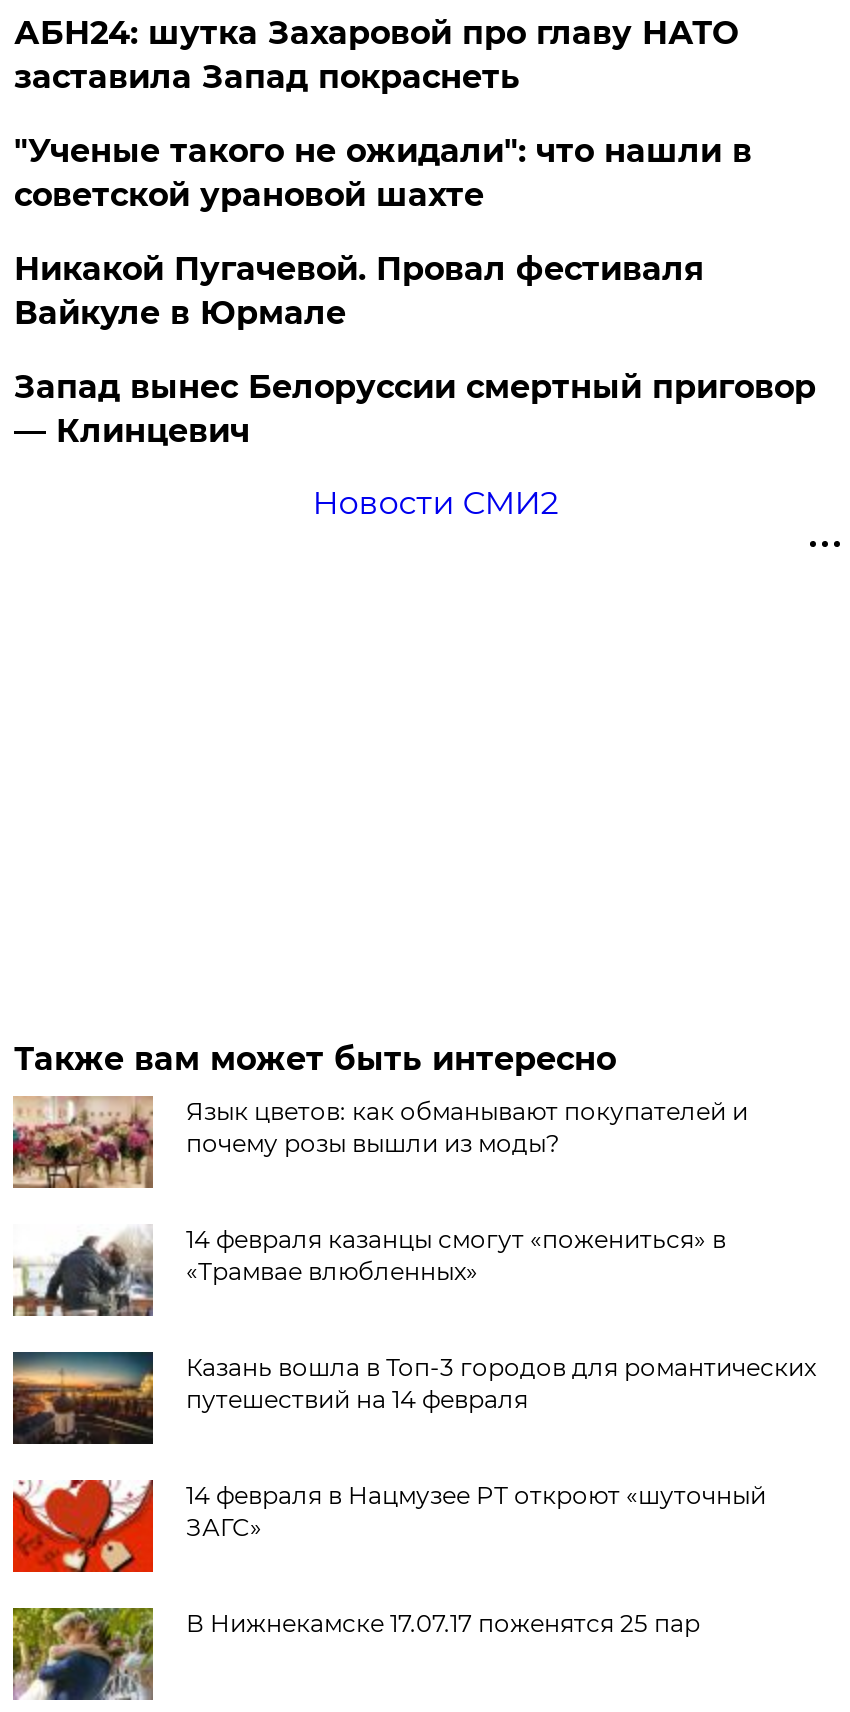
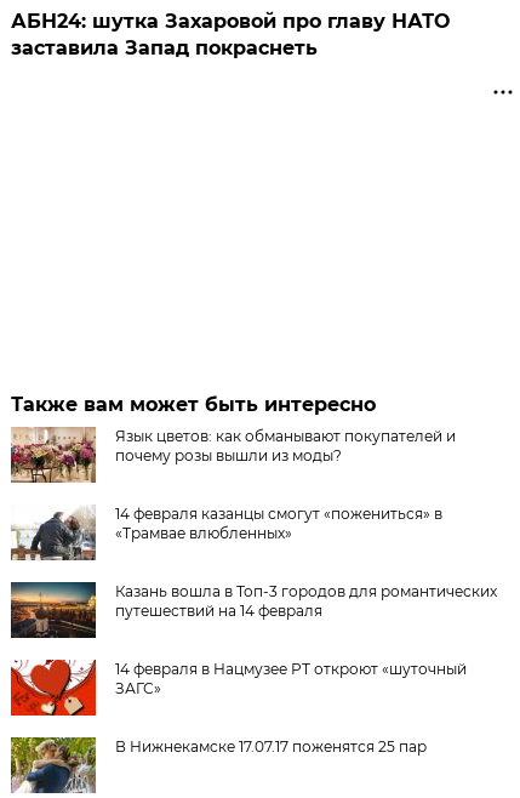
- "Ученые такого не ожидали": что нашли в
- советской урановой шахте
- Никакой Пугачевой. Провал фестиваля
- Вайкуле в Юрмале
- Запад вынес Белоруссии смертный приговор
- — Клинцевич
- Новости СМИ2
